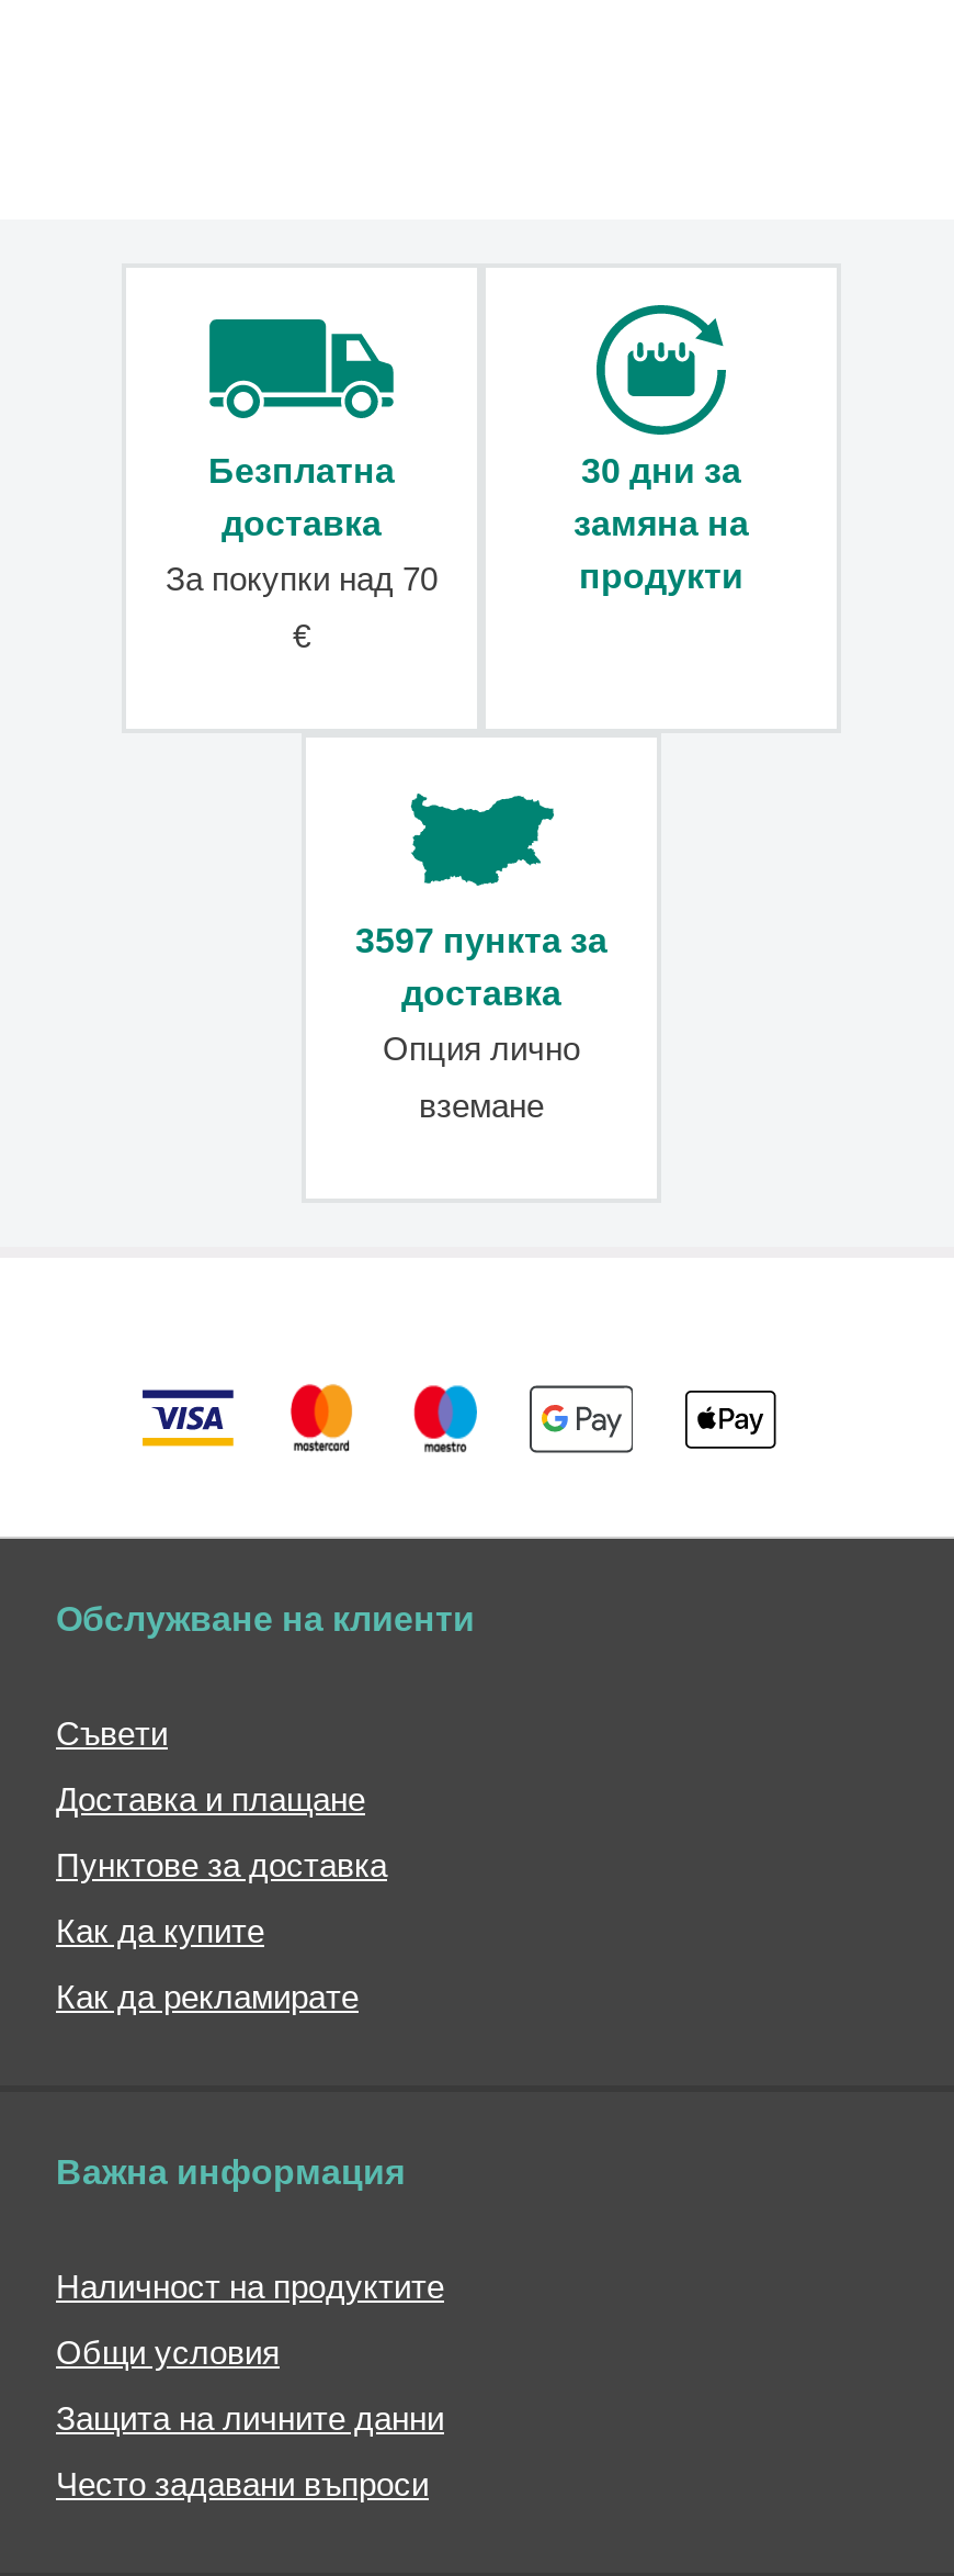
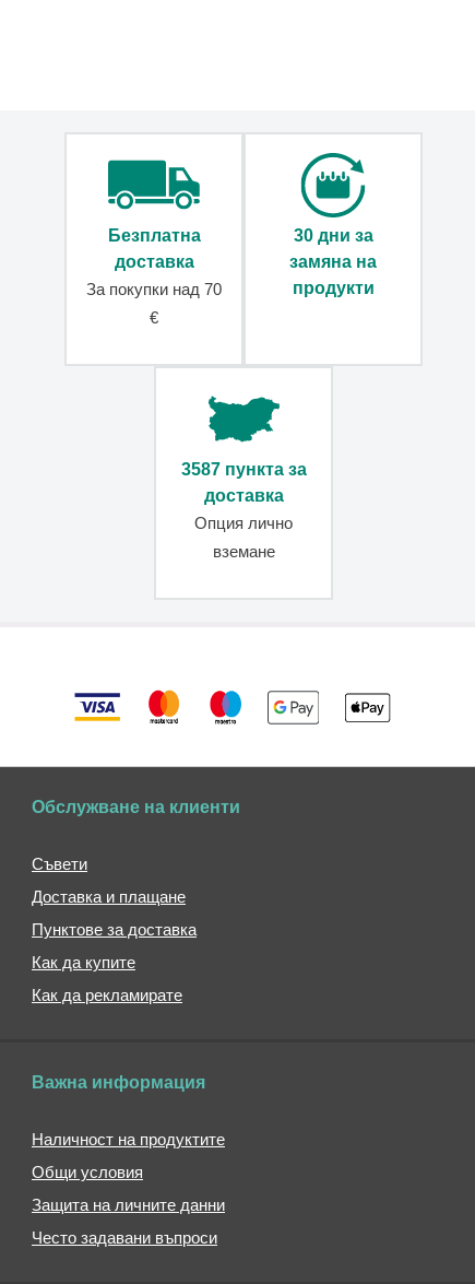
- 3597 пункта за
+ 3587 пункта за
